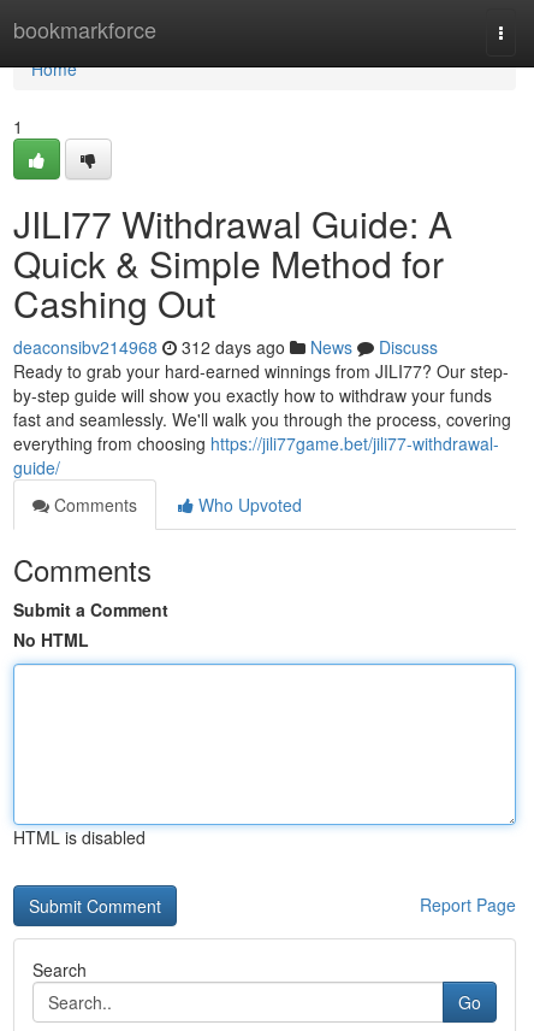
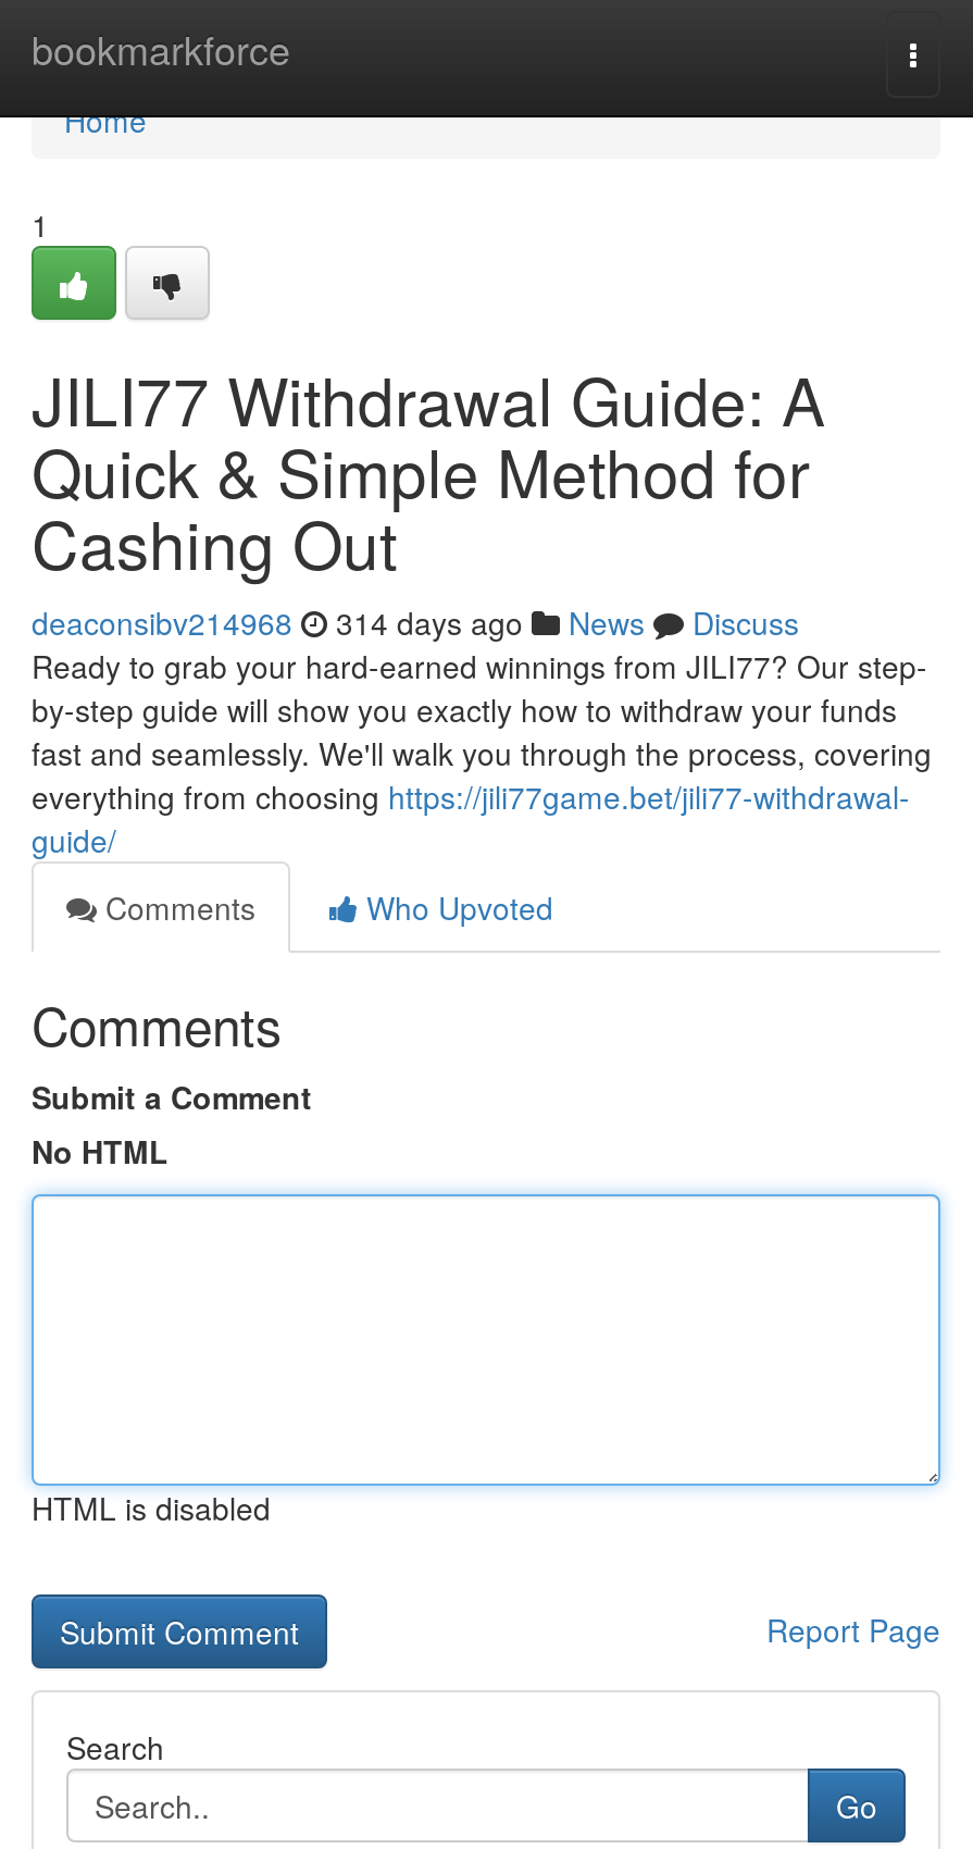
- deaconsibv214968 312 days ago News Discuss
+ deaconsibv214968 314 days ago News Discuss
